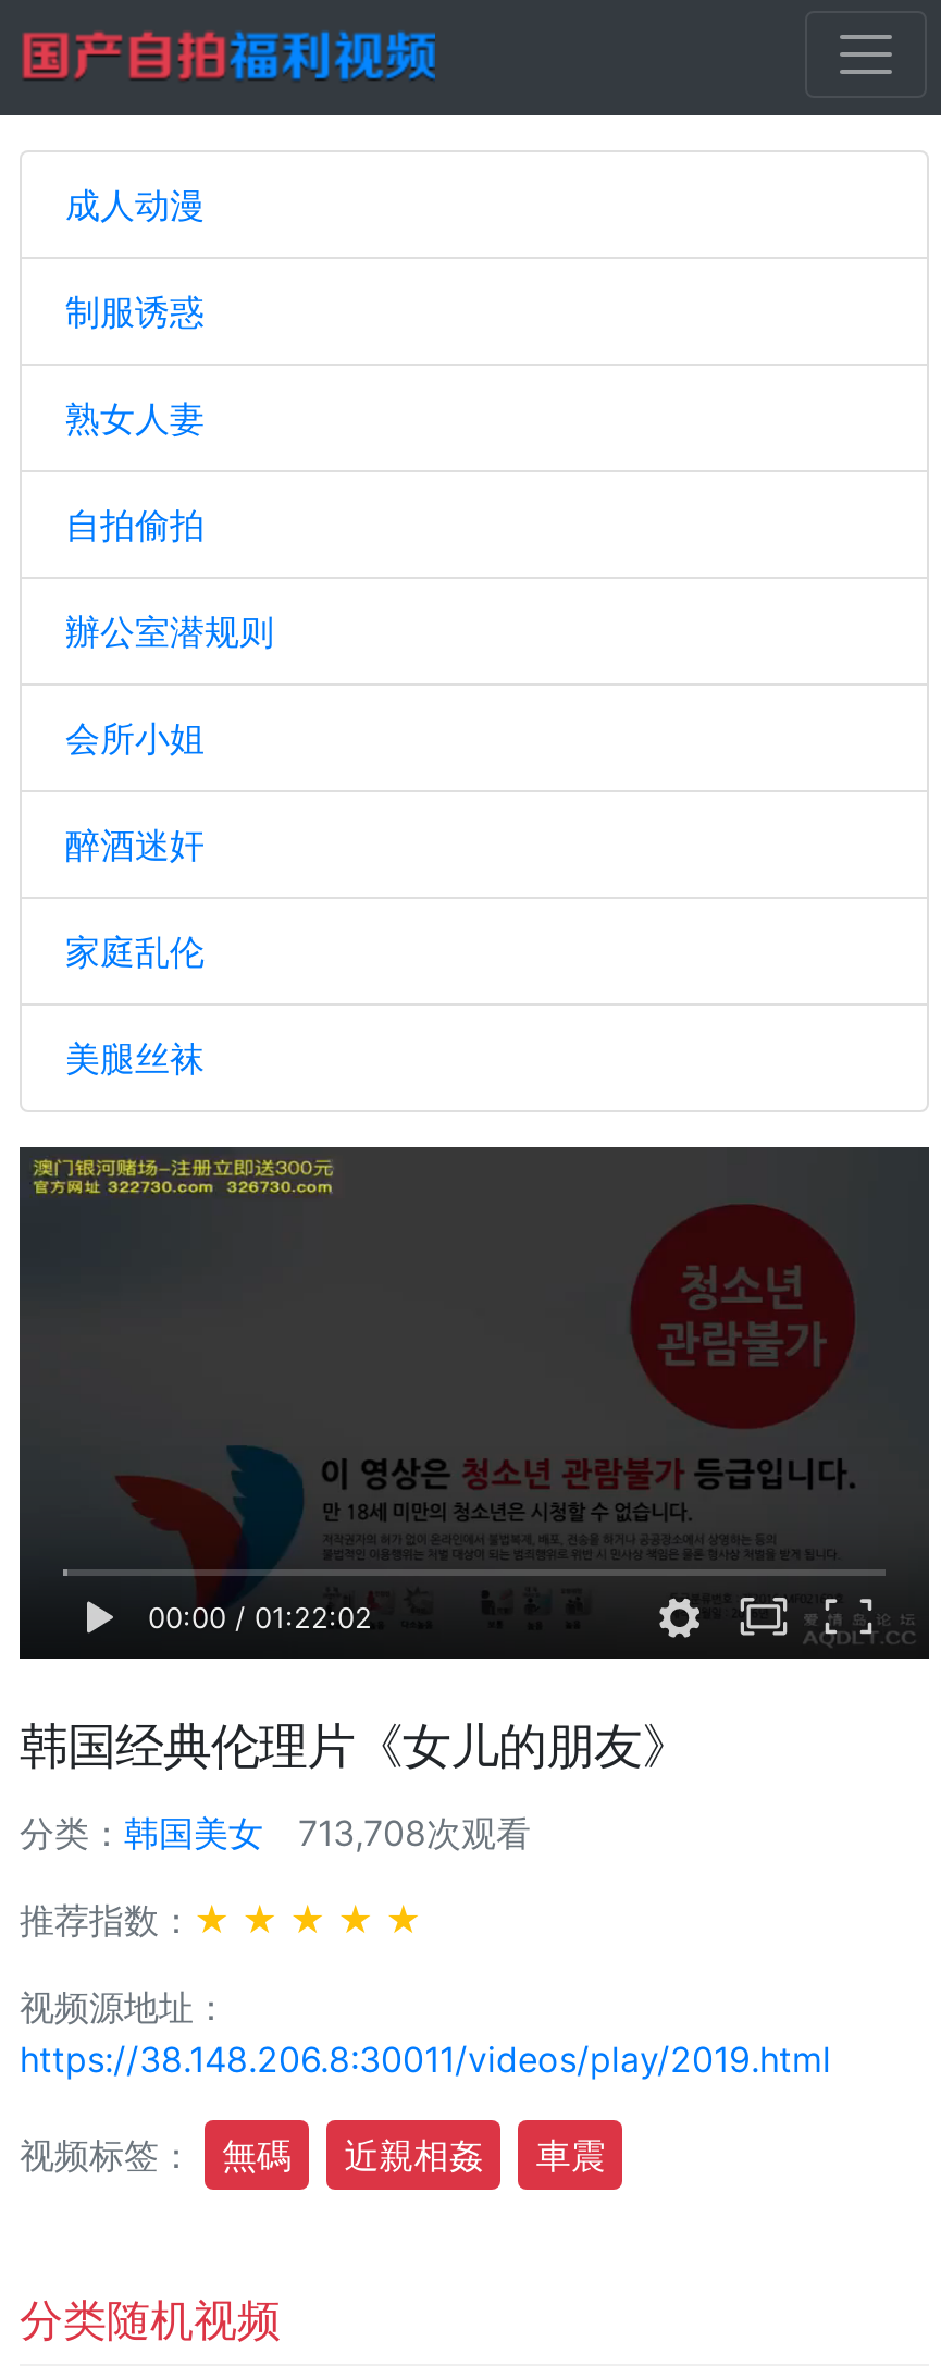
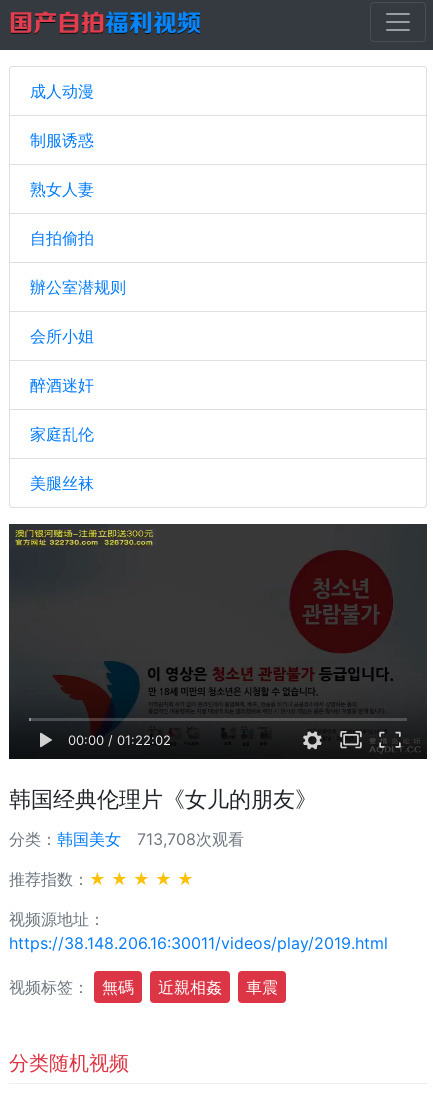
- https://38.148.206.8:30011/videos/play/2019.html
+ https://38.148.206.16:30011/videos/play/2019.html
